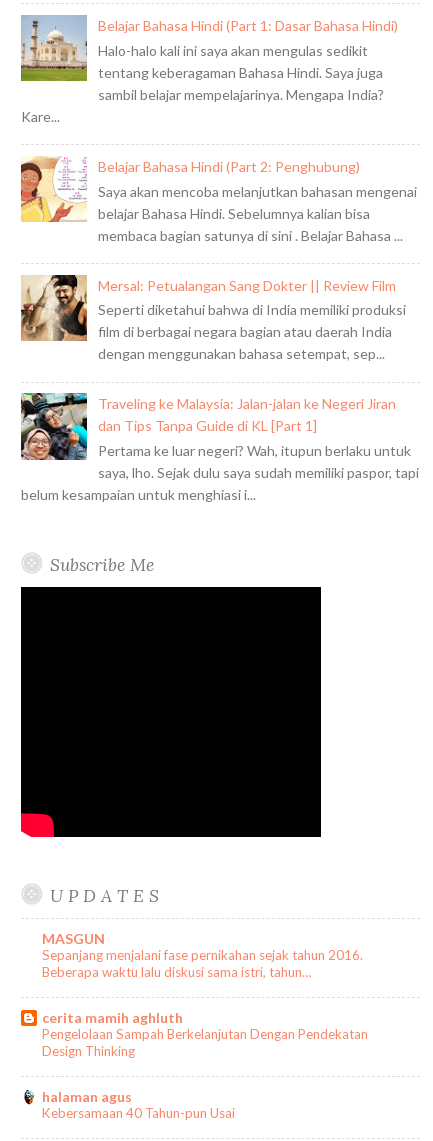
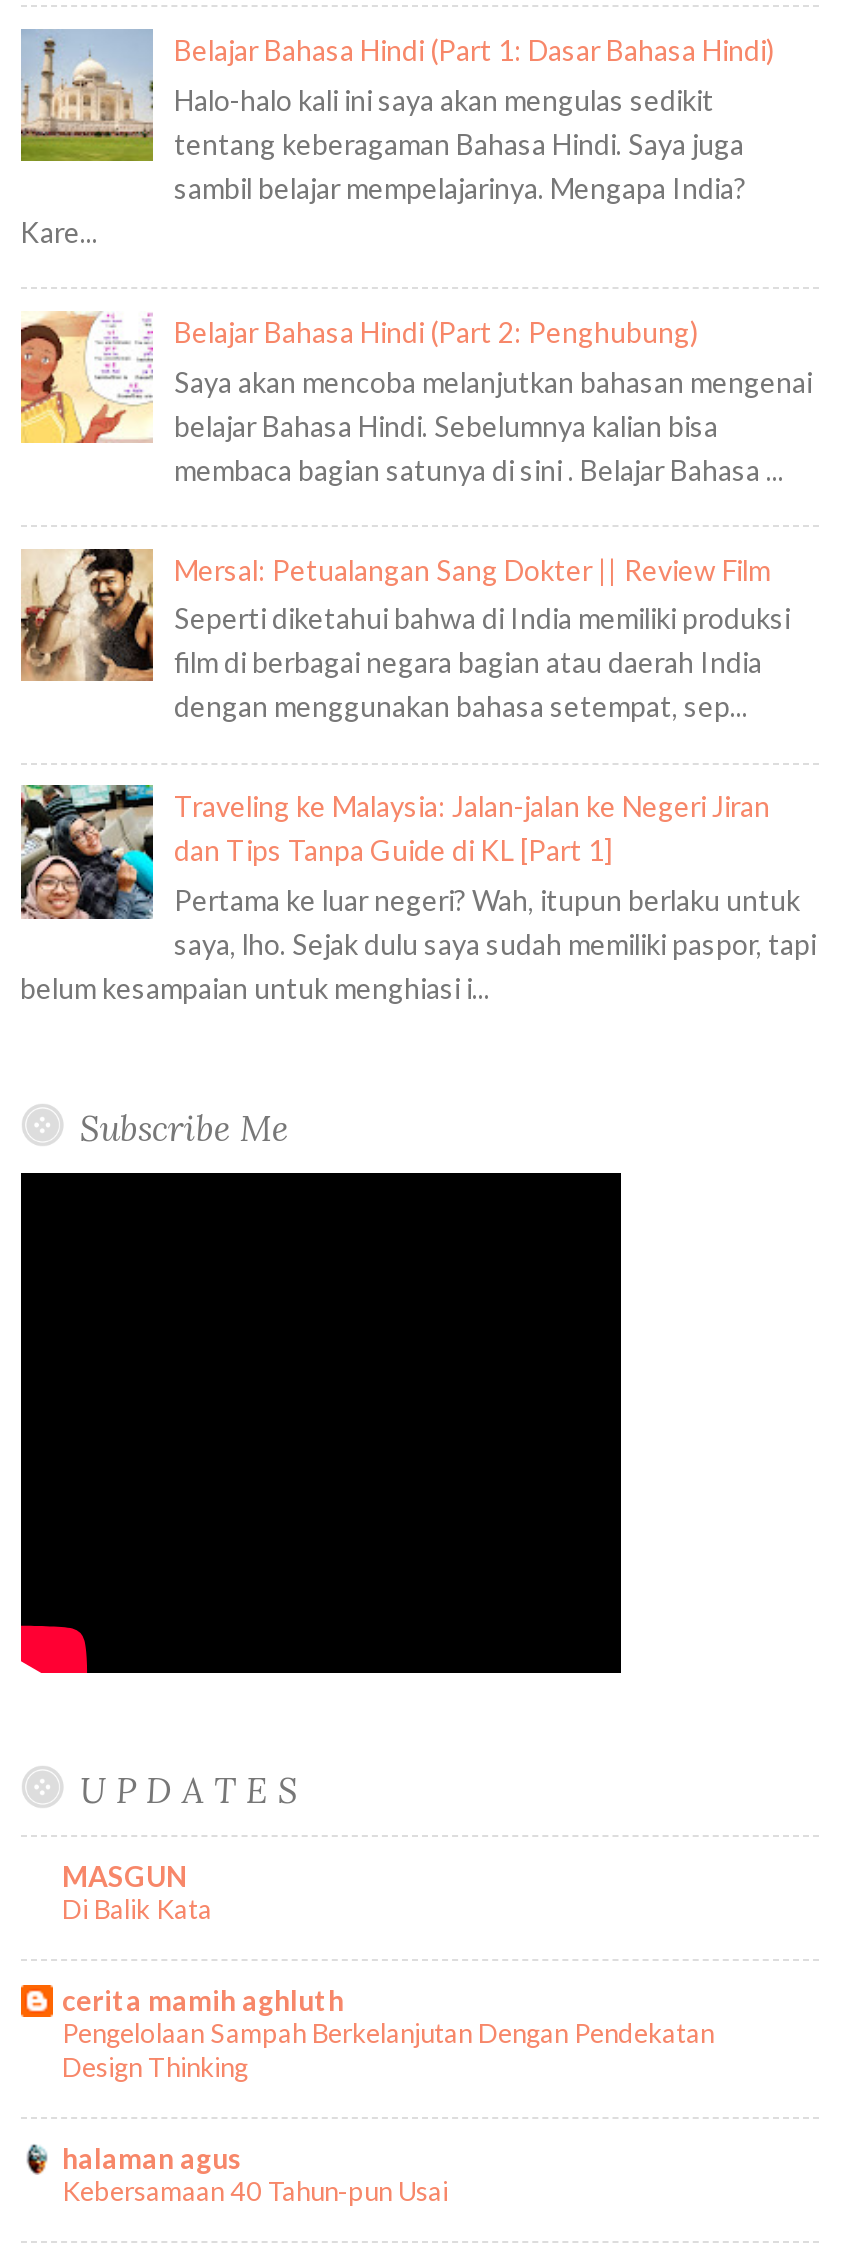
- Sepanjang menjalani fase pernikahan sejak tahun 2016.
- Beberapa waktu lalu diskusi sama istri, tahun…
+ Di Balik Kata
